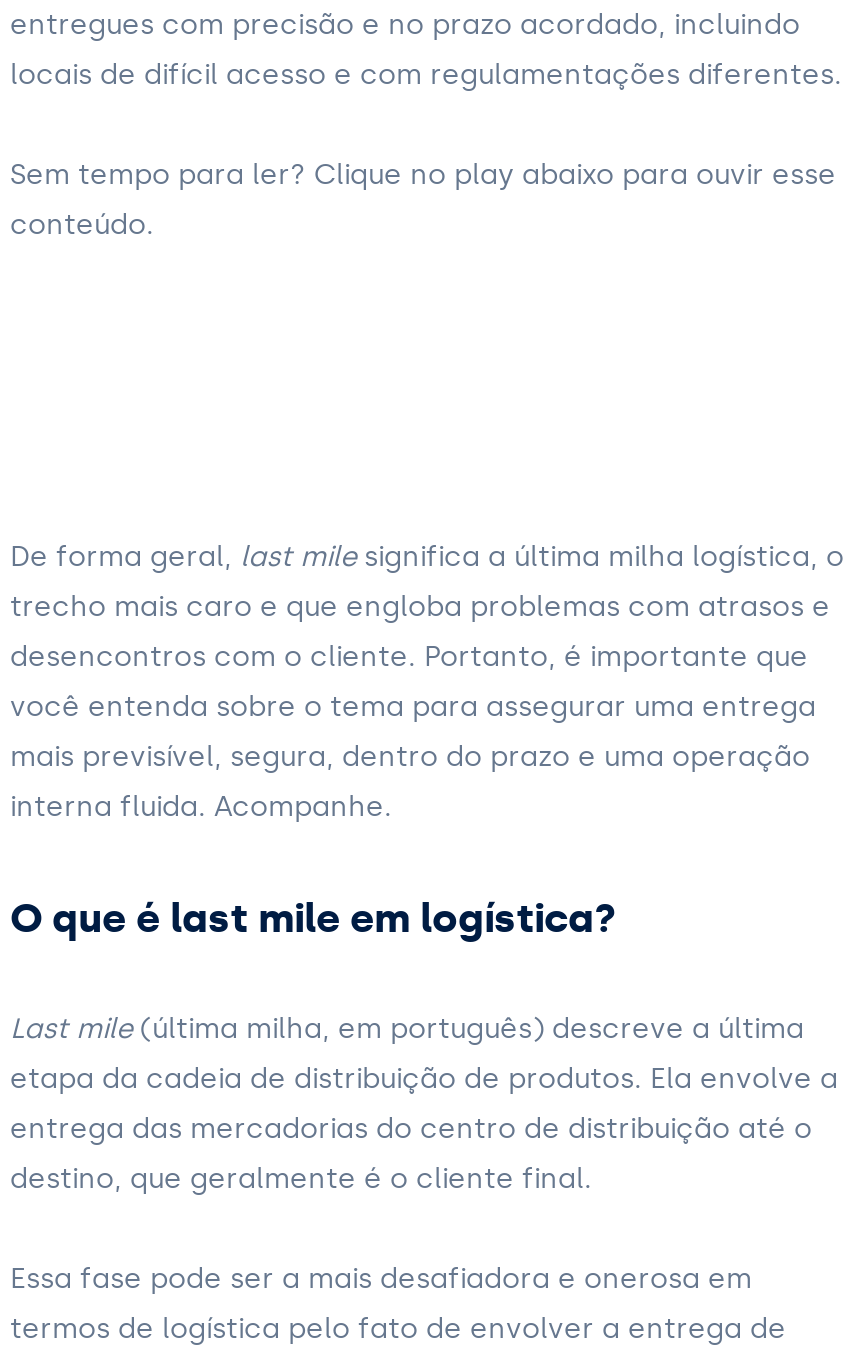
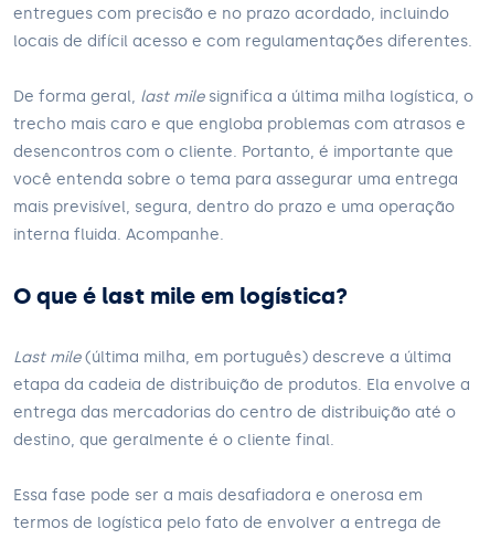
- Sem tempo para ler? Clique no play abaixo para ouvir esse
- conteúdo.
